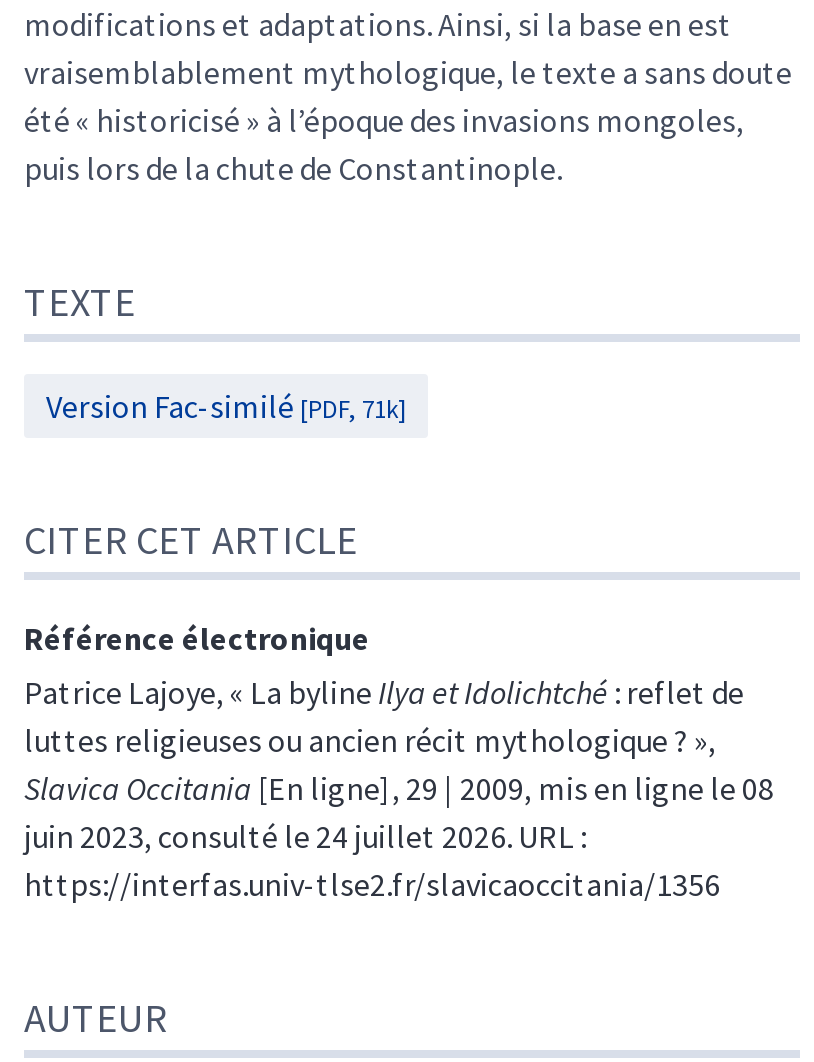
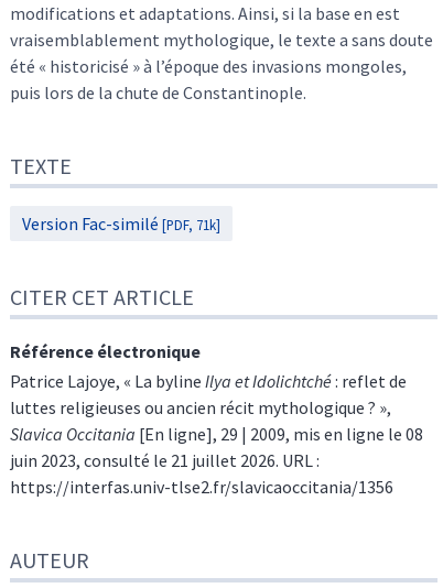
- juin 2023, consulté le 24 juillet 2026. URL :
+ juin 2023, consulté le 21 juillet 2026. URL :
